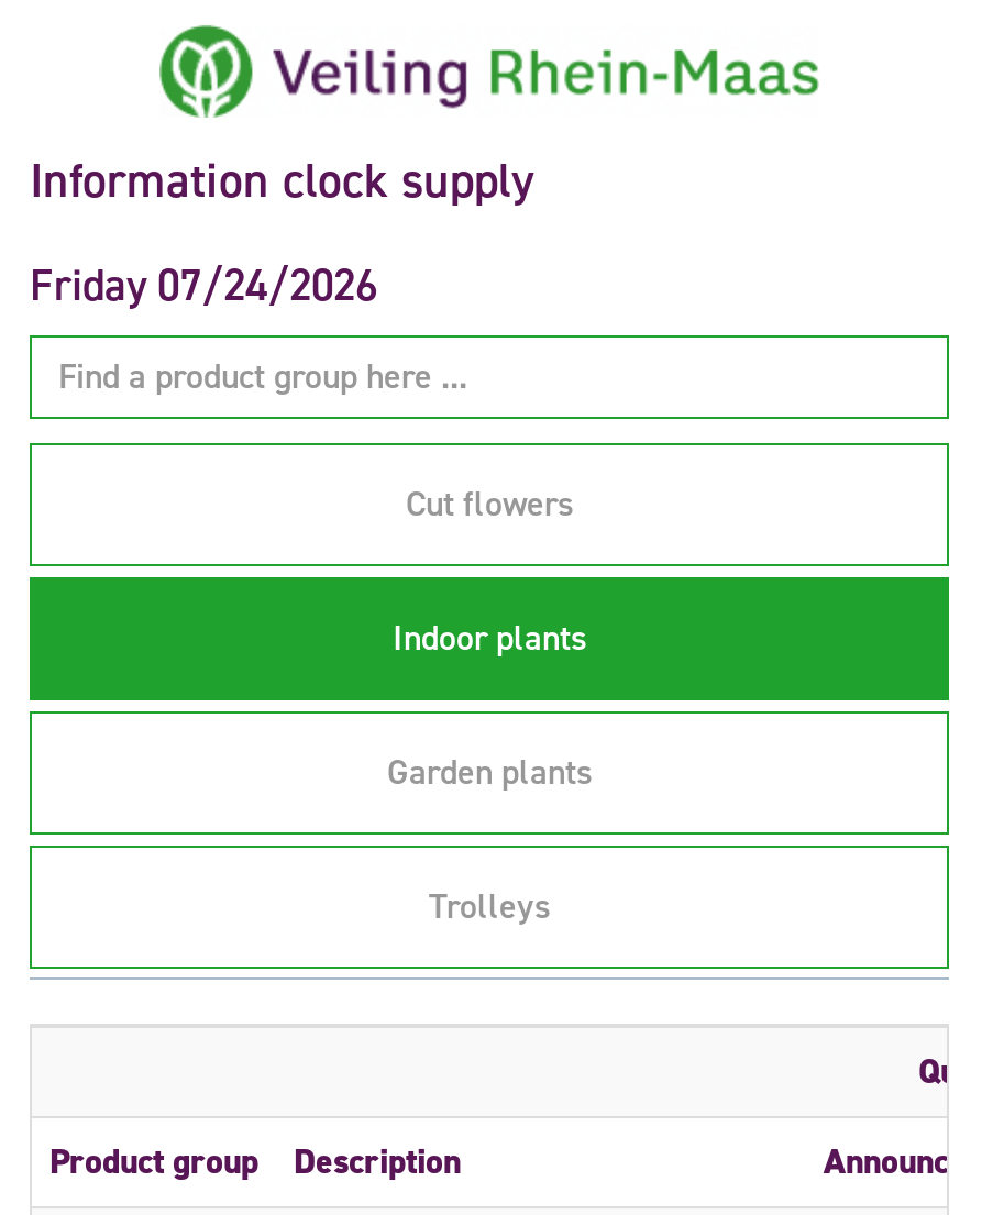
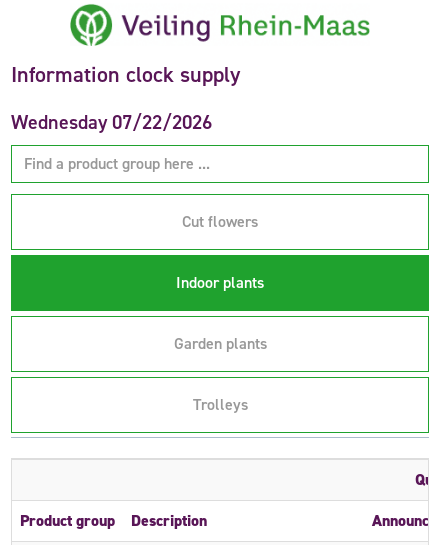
- Friday 07/24/2026
+ Wednesday 07/22/2026
